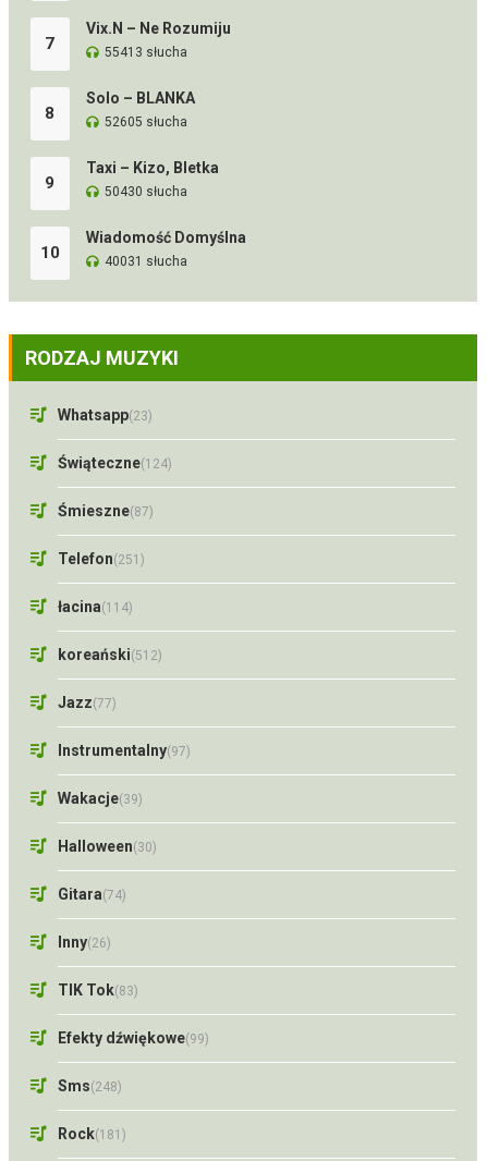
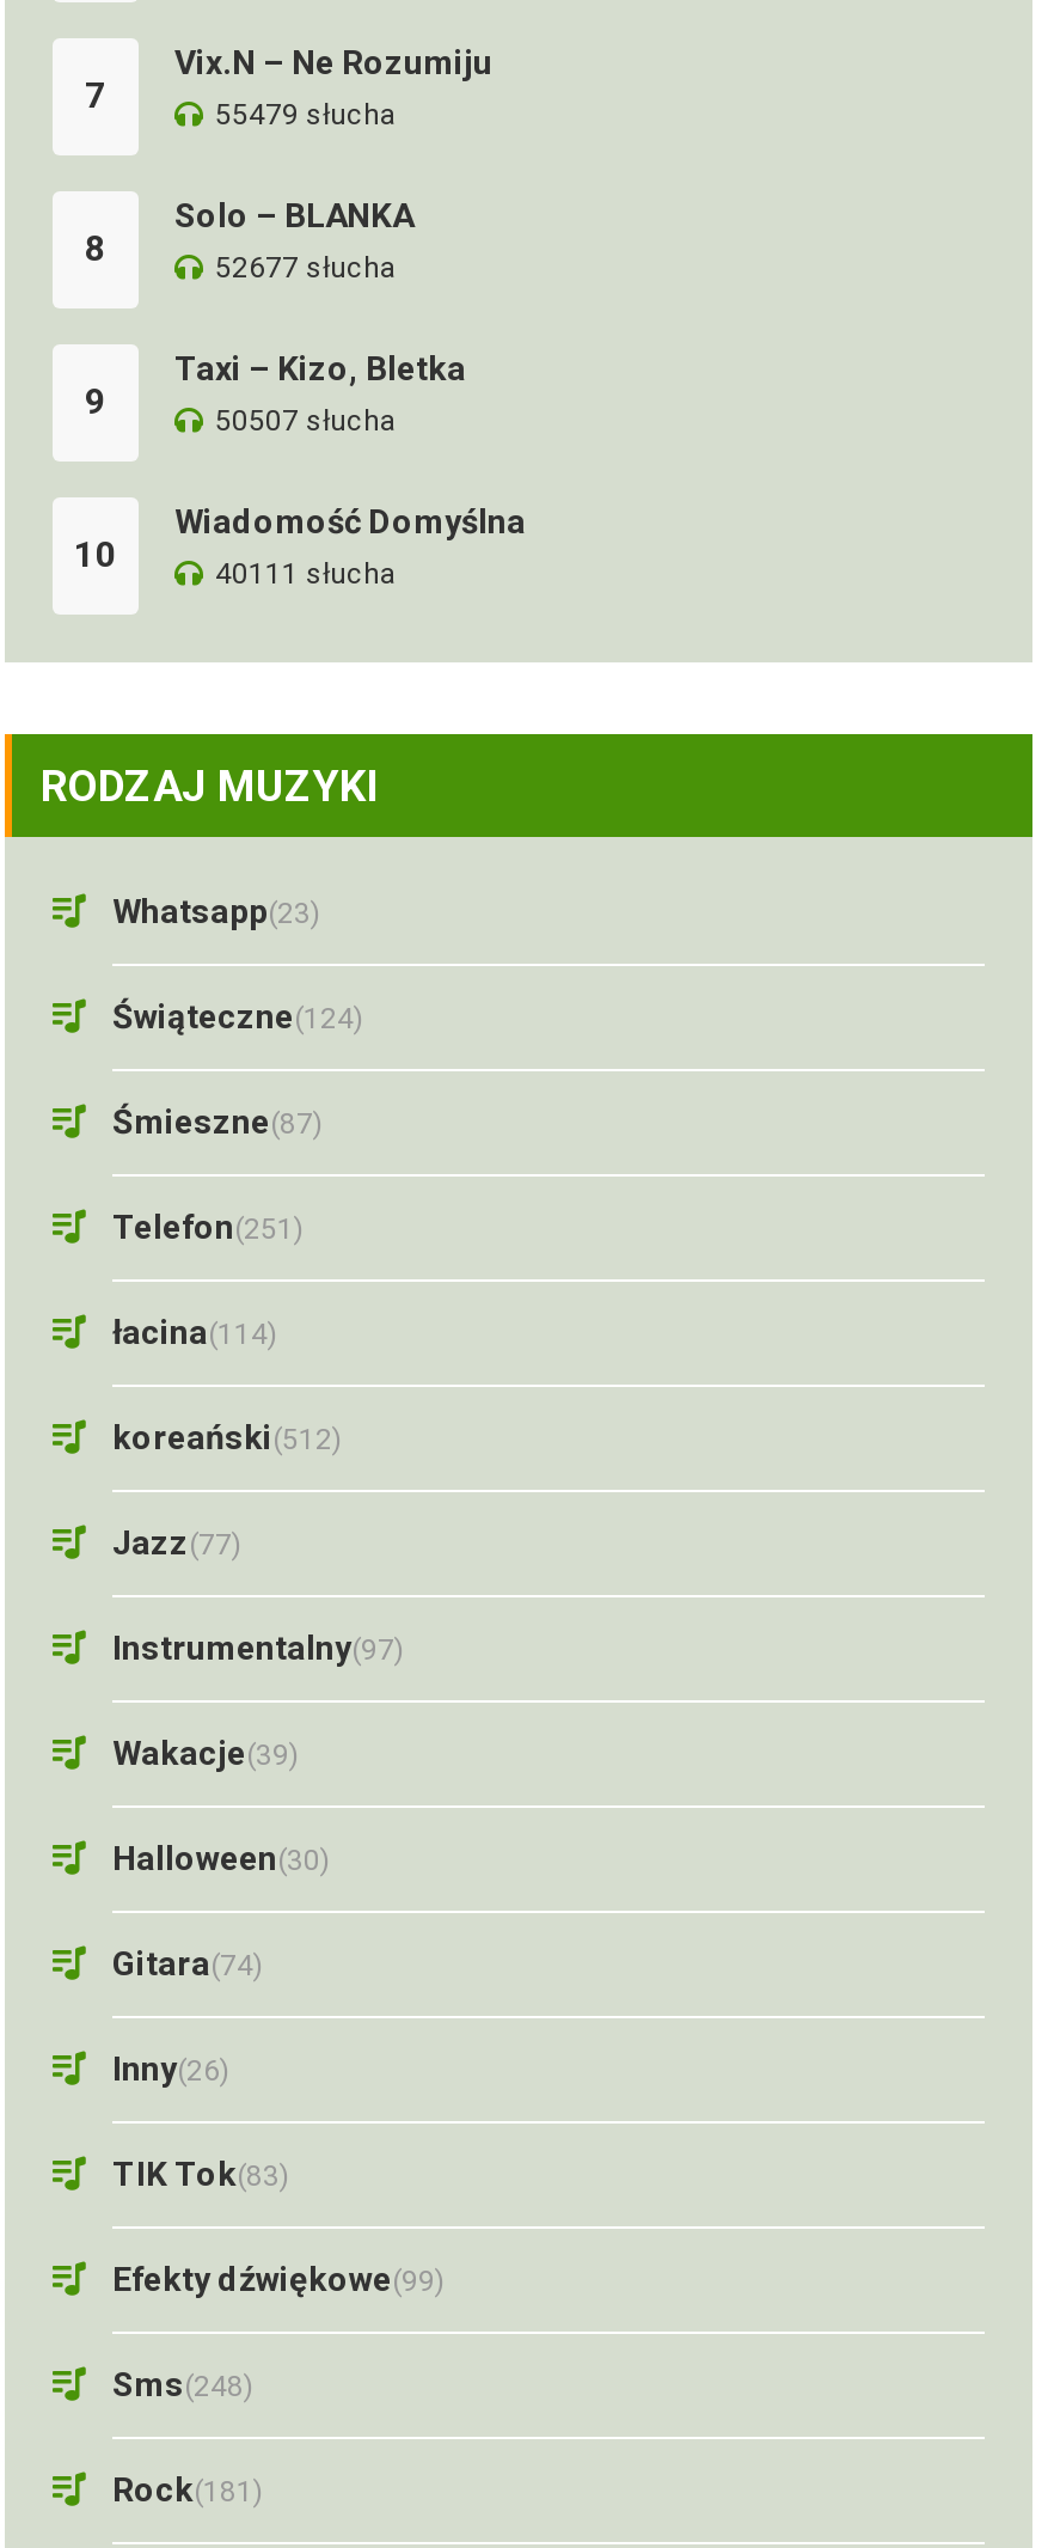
- 55413 słucha
+ 55479 słucha

- 52605 słucha
+ 52677 słucha

- 50430 słucha
+ 50507 słucha

- 40031 słucha
+ 40111 słucha
